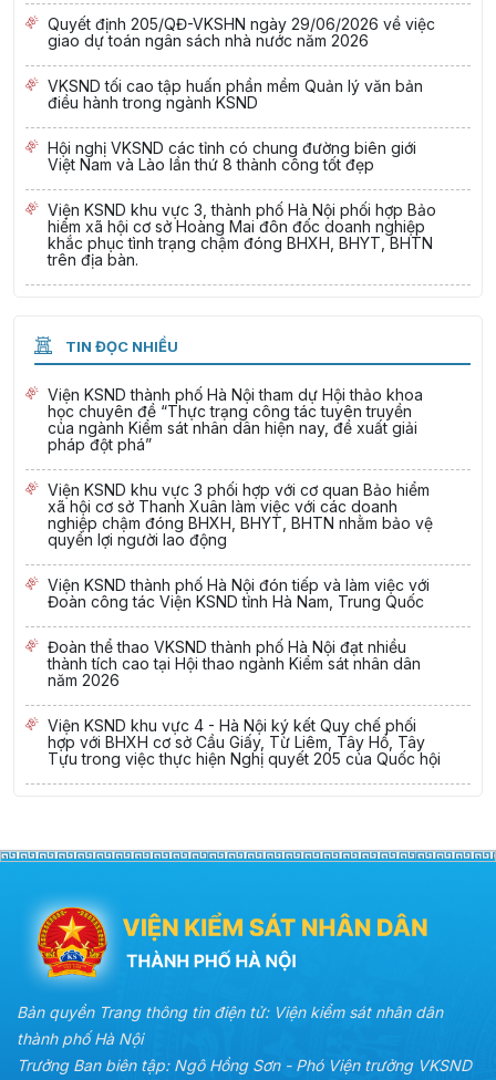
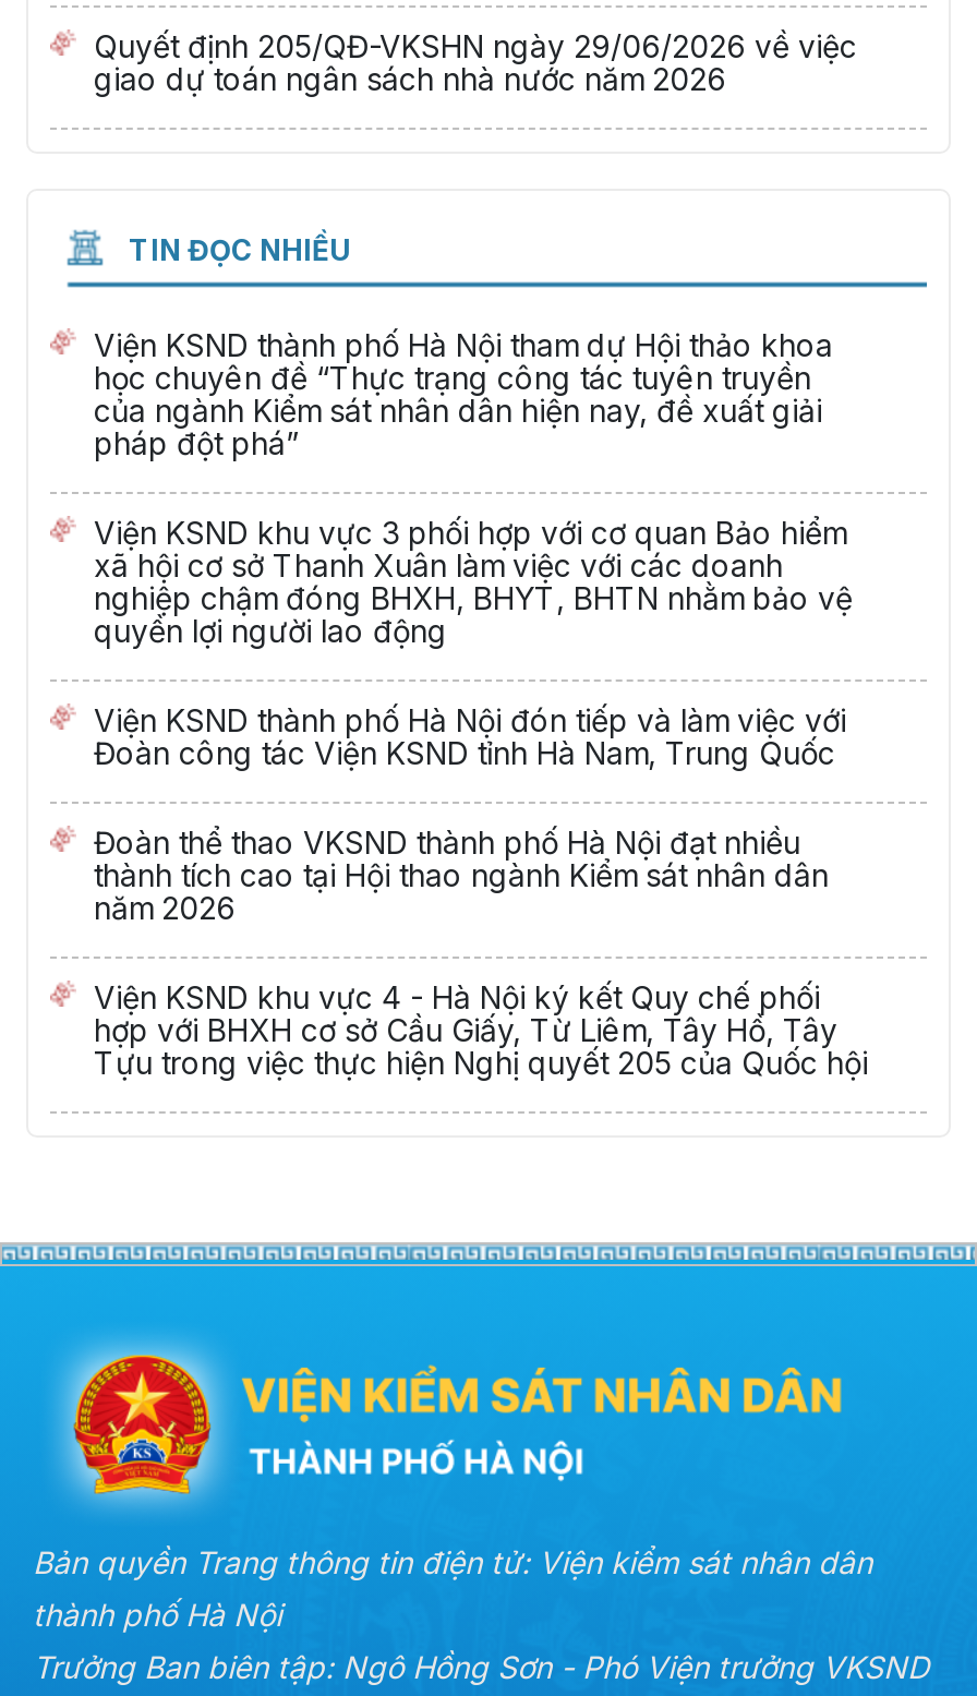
- VKSND tối cao tập huấn phần mềm Quản lý văn bản
- điều hành trong ngành KSND
- Hội nghị VKSND các tỉnh có chung đường biên giới
- Việt Nam và Lào lần thứ 8 thành công tốt đẹp
- Viện KSND khu vực 3, thành phố Hà Nội phối hợp Bảo
- hiểm xã hội cơ sở Hoàng Mai đôn đốc doanh nghiệp
- khắc phục tình trạng chậm đóng BHXH, BHYT, BHTN
- trên địa bàn.
